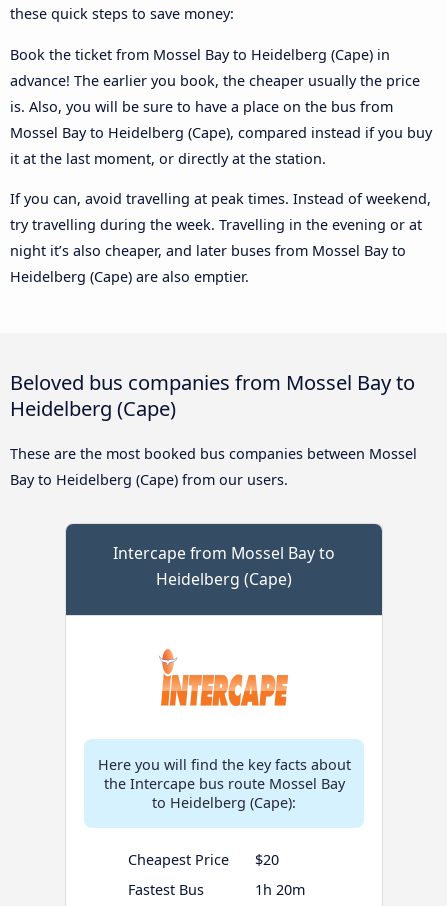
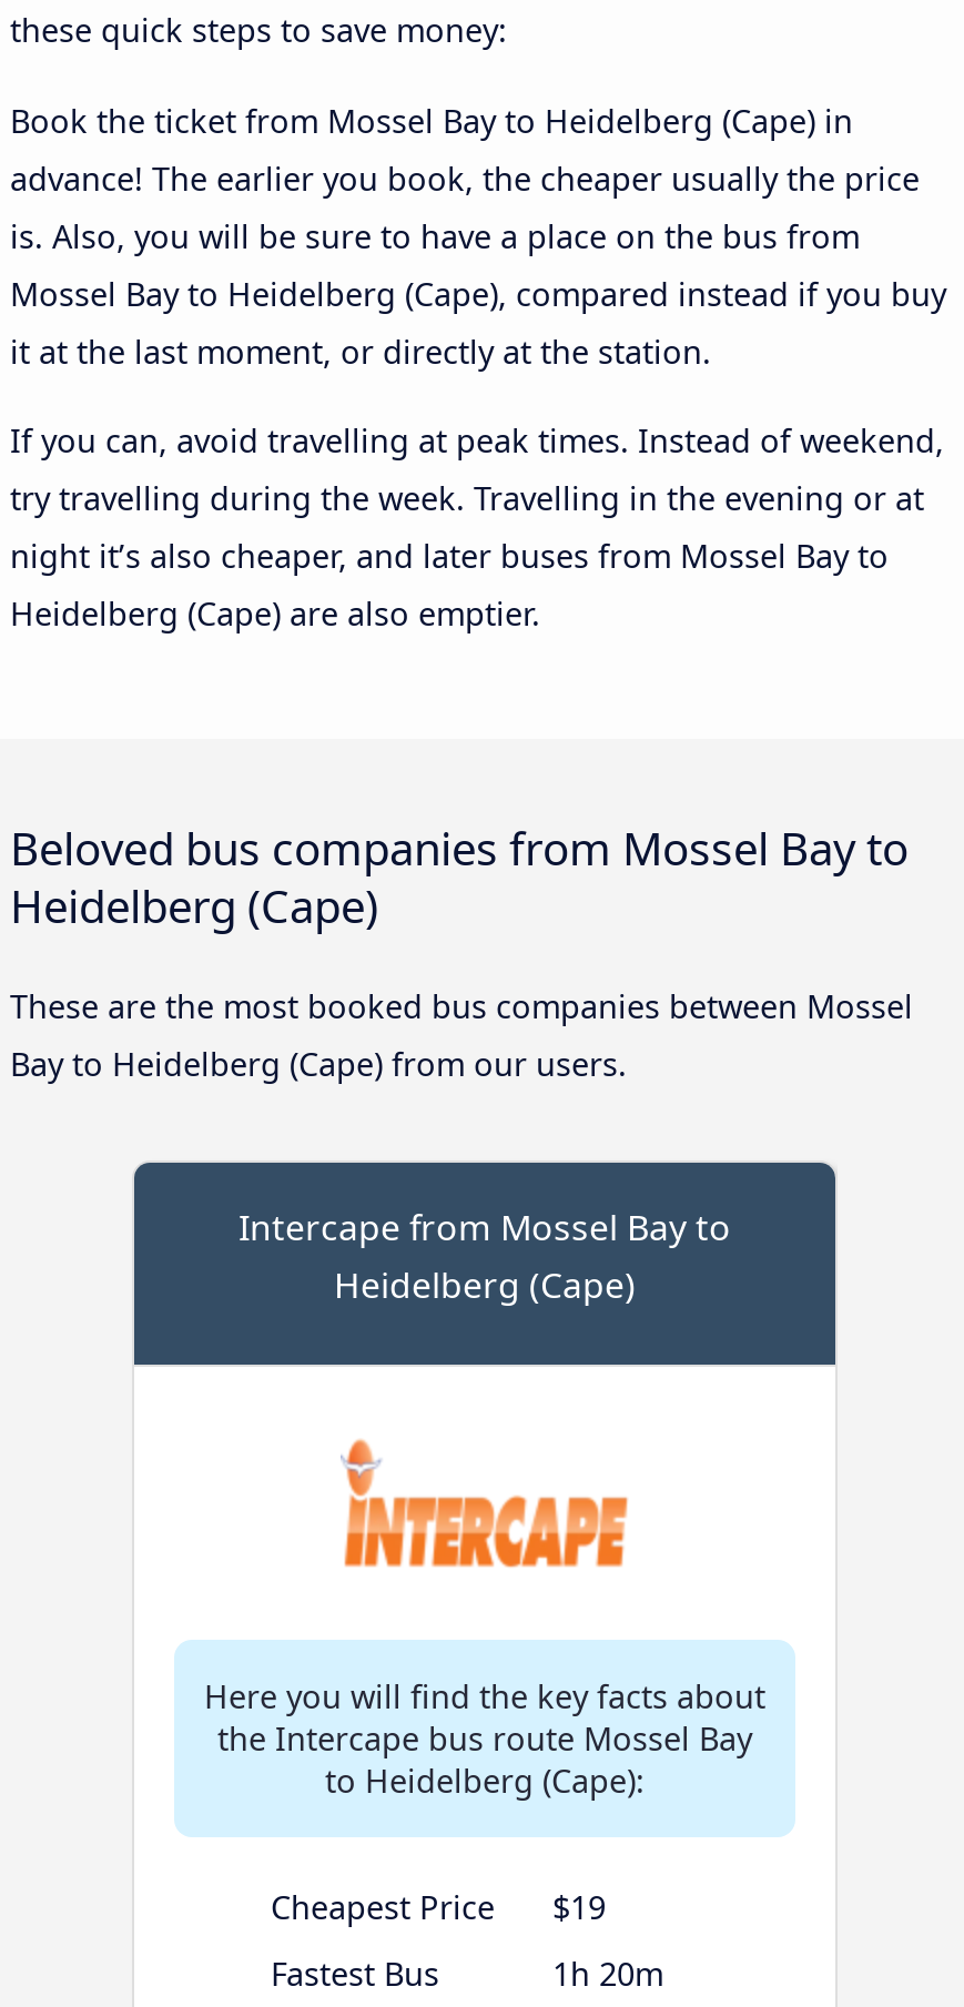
- Cheapest Price $20
+ Cheapest Price $19
